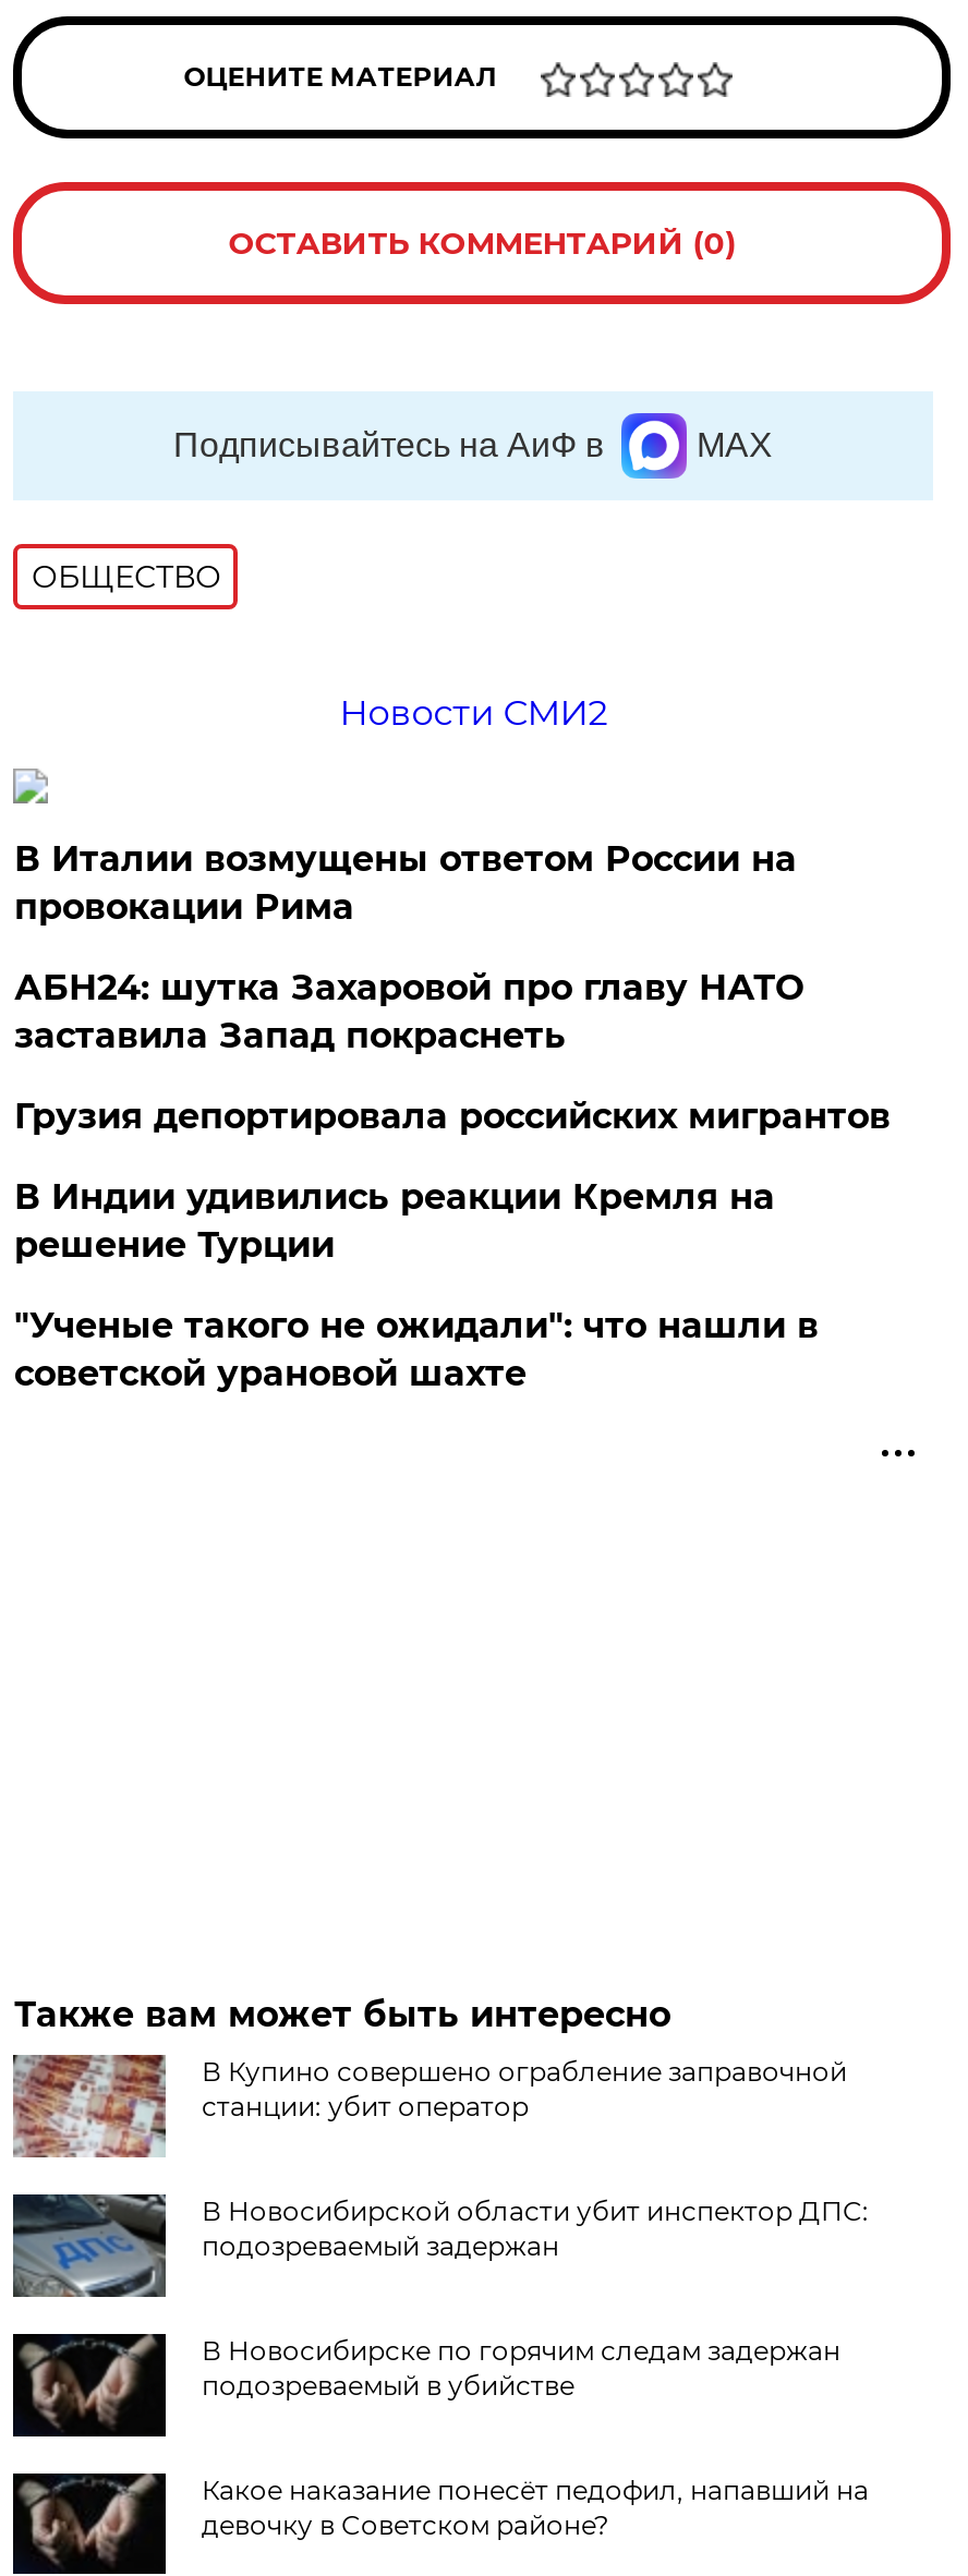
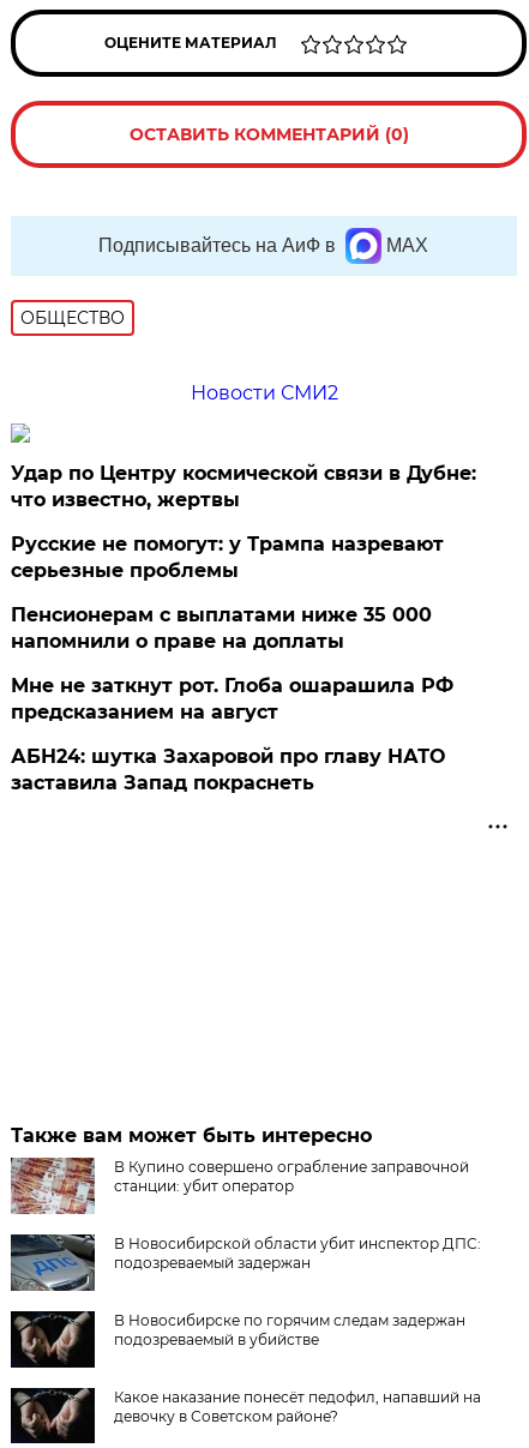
- В Италии возмущены ответом России на
- провокации Рима
+ Удар по Центру космической связи в Дубне:
+ что известно, жертвы
+ Русские не помогут: у Трампа назревают
+ серьезные проблемы
+ Пенсионерам с выплатами ниже 35 000
+ напомнили о праве на доплаты
+ Мне не заткнут рот. Глоба ошарашила РФ
+ предсказанием на август

moved down: АБН24: шутка Захаровой про главу НАТО | заставила Запад покраснеть

- Грузия депортировала российских мигрантов
- В Индии удивились реакции Кремля на
- решение Турции
- "Ученые такого не ожидали": что нашли в
- советской урановой шахте
